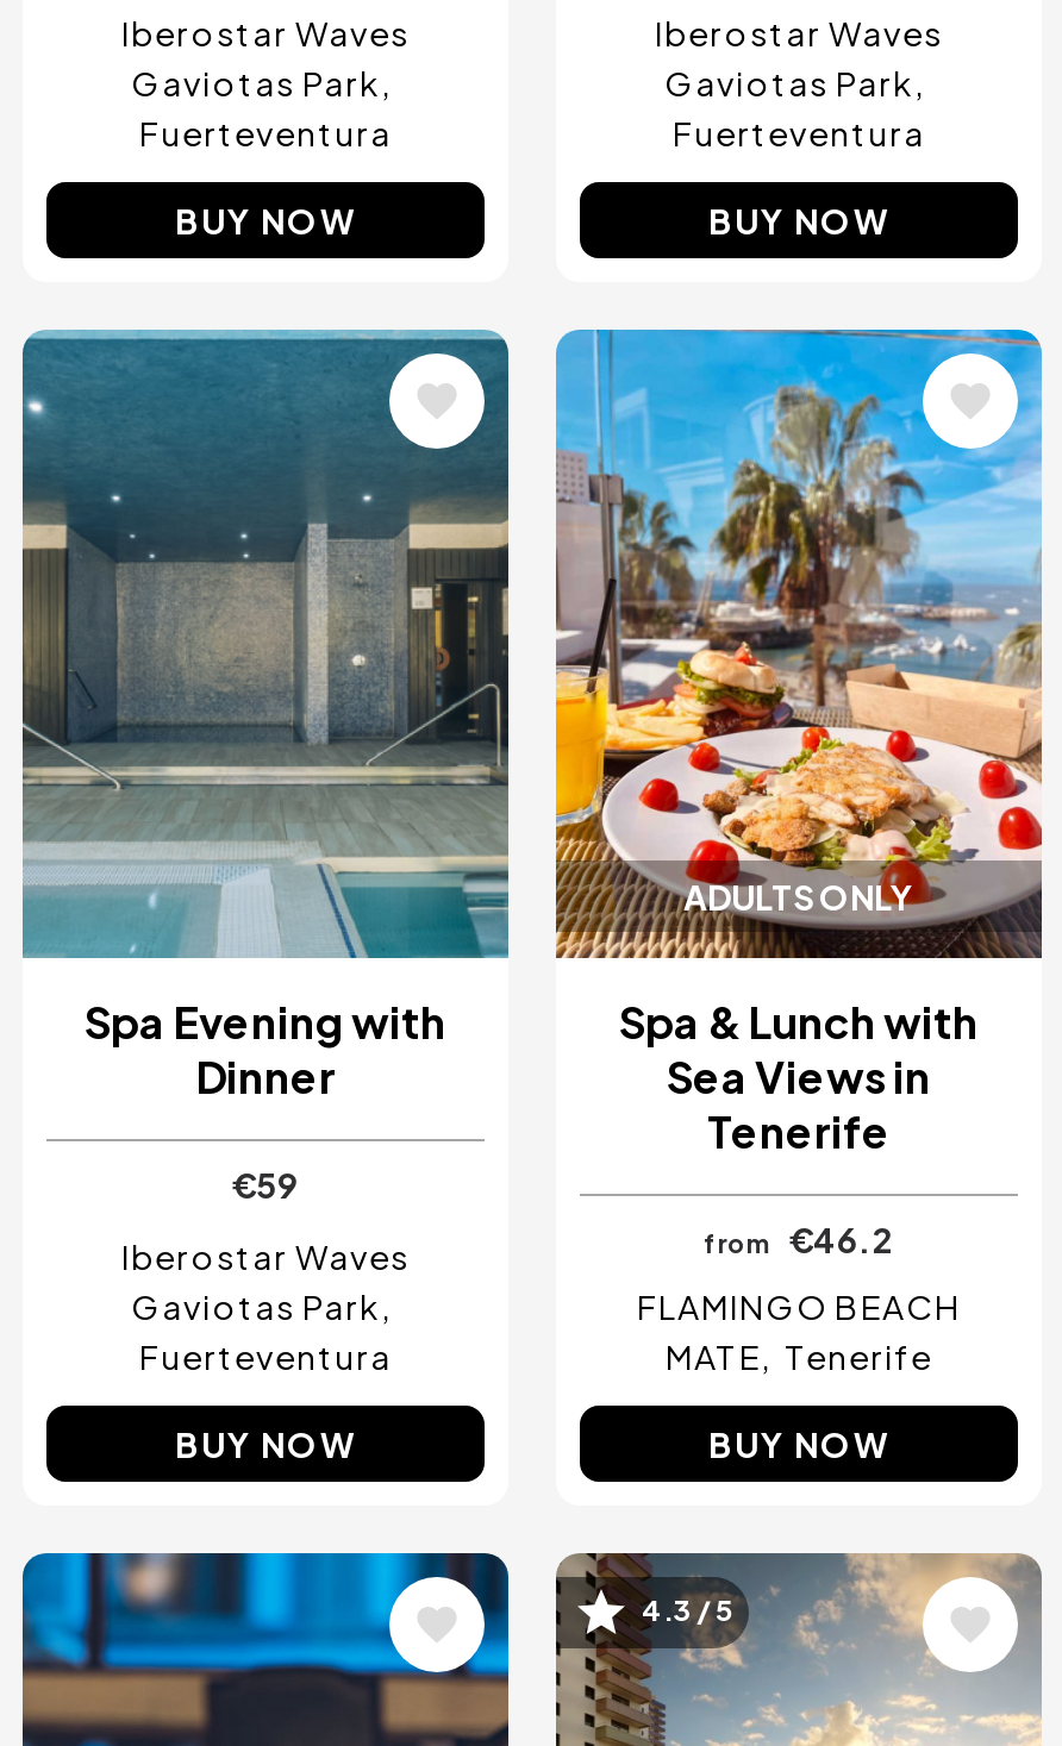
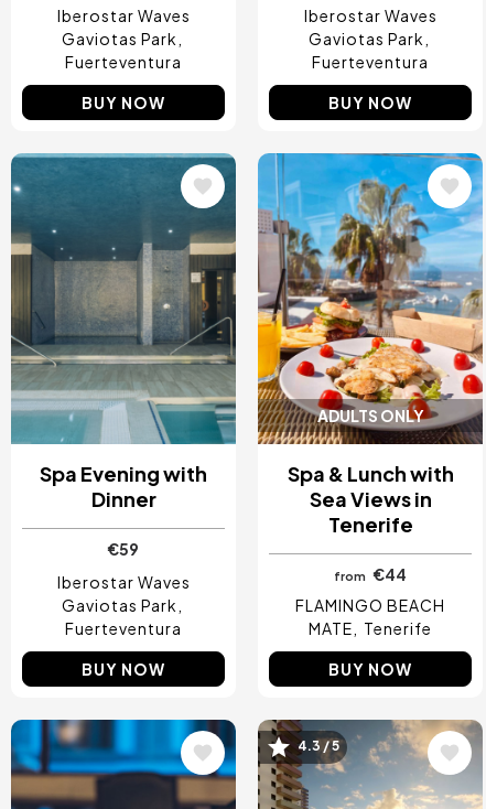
- from €46.2
+ from €44
